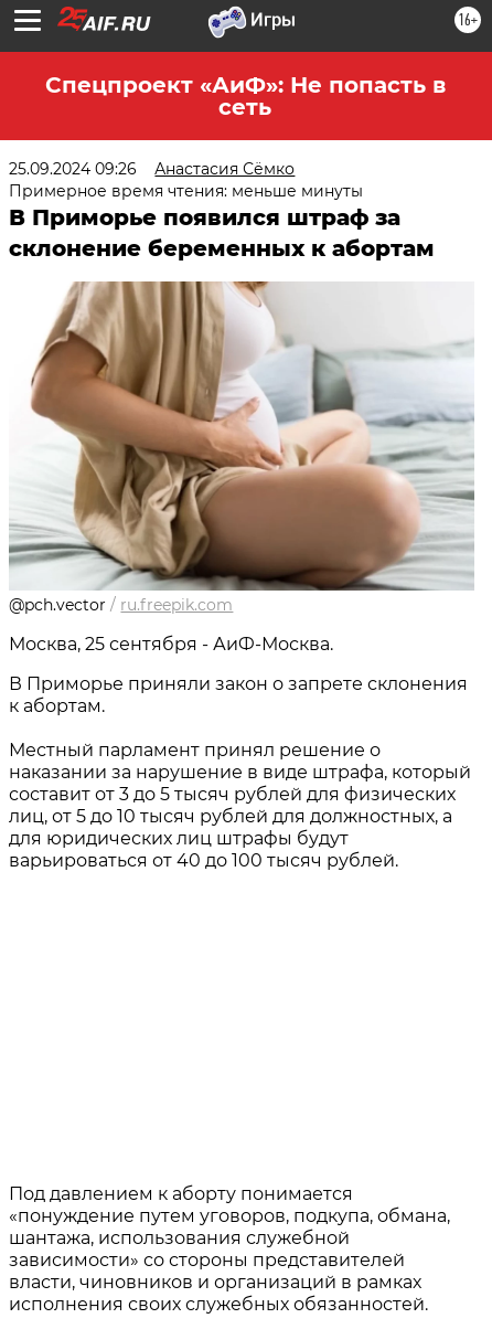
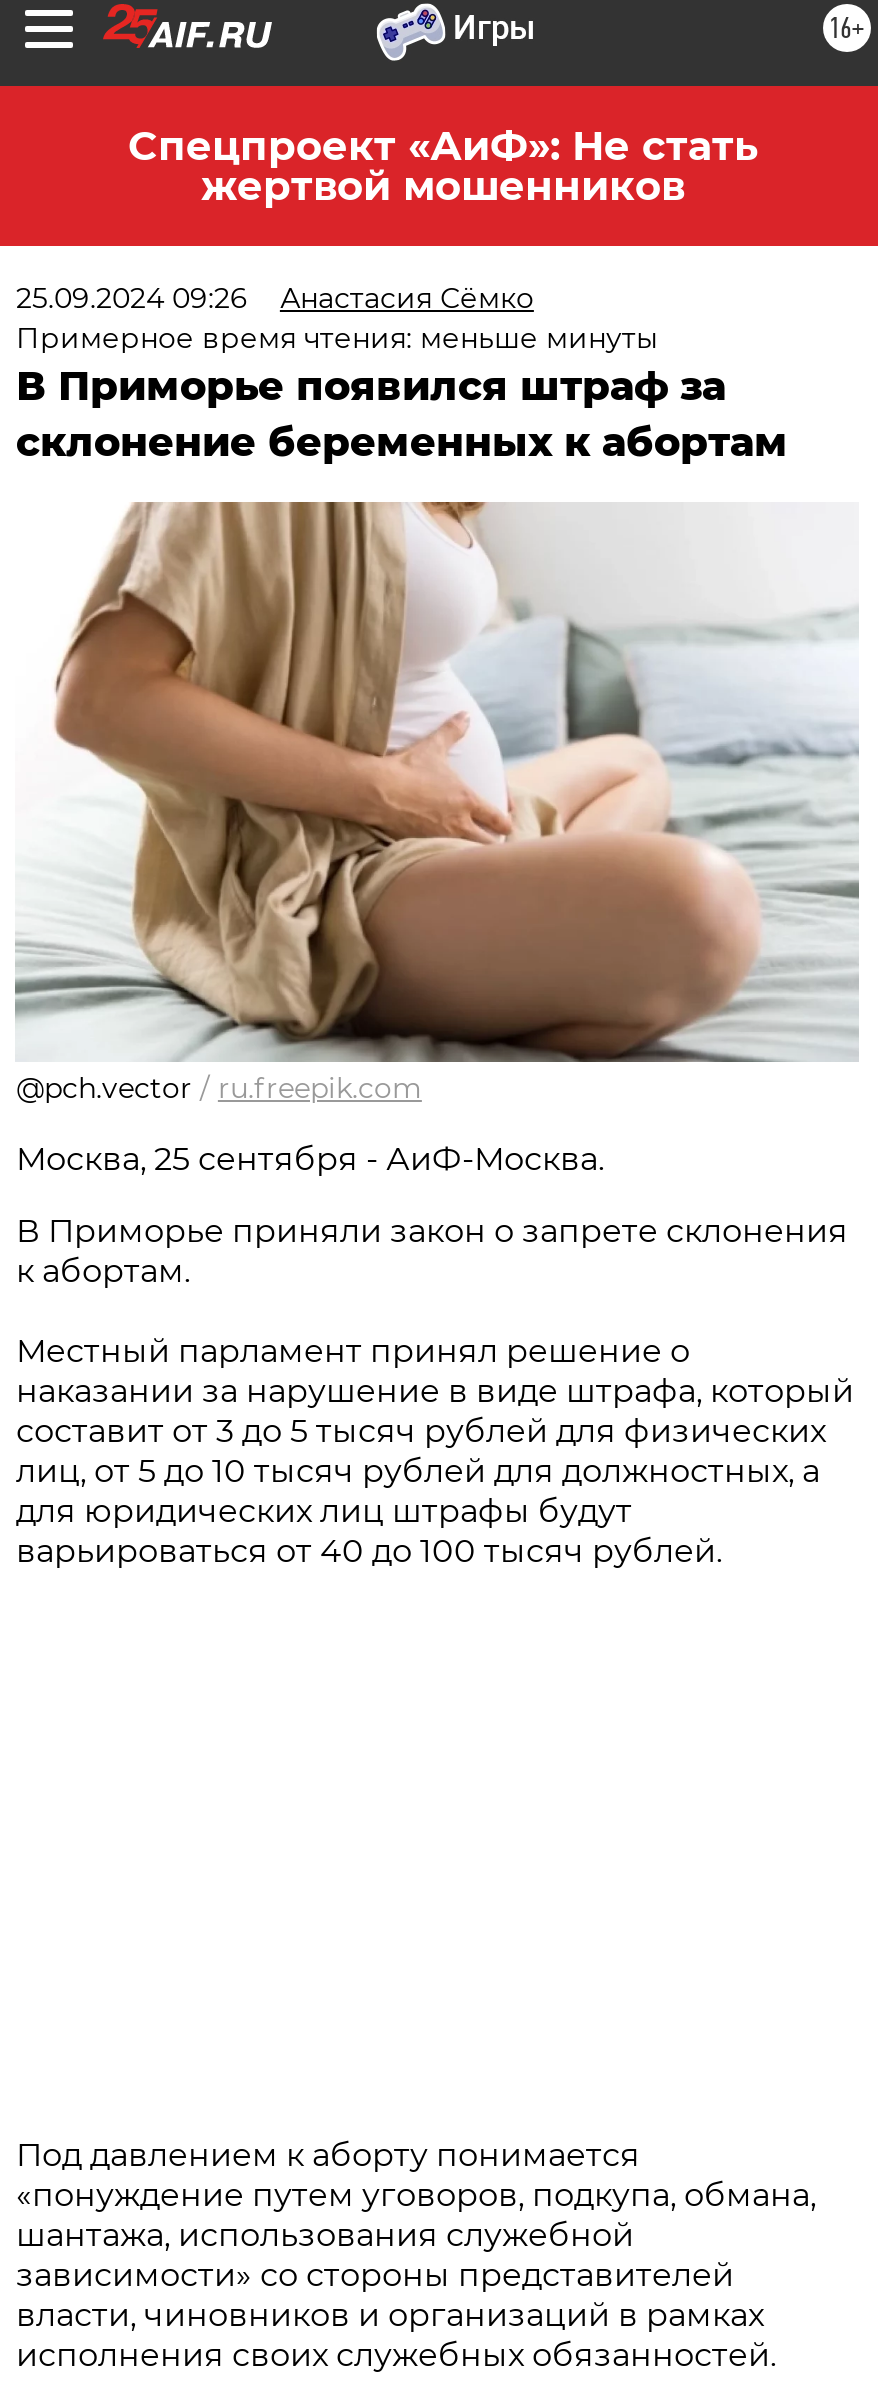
- Спецпроект «АиФ»: Не попасть в
- сеть
+ Спецпроект «АиФ»: Не стать
+ жертвой мошенников
